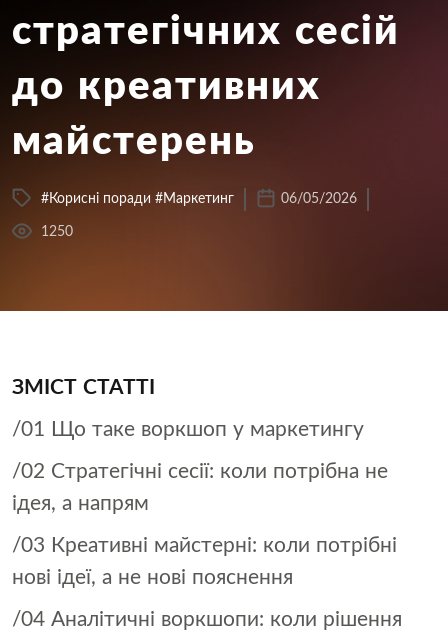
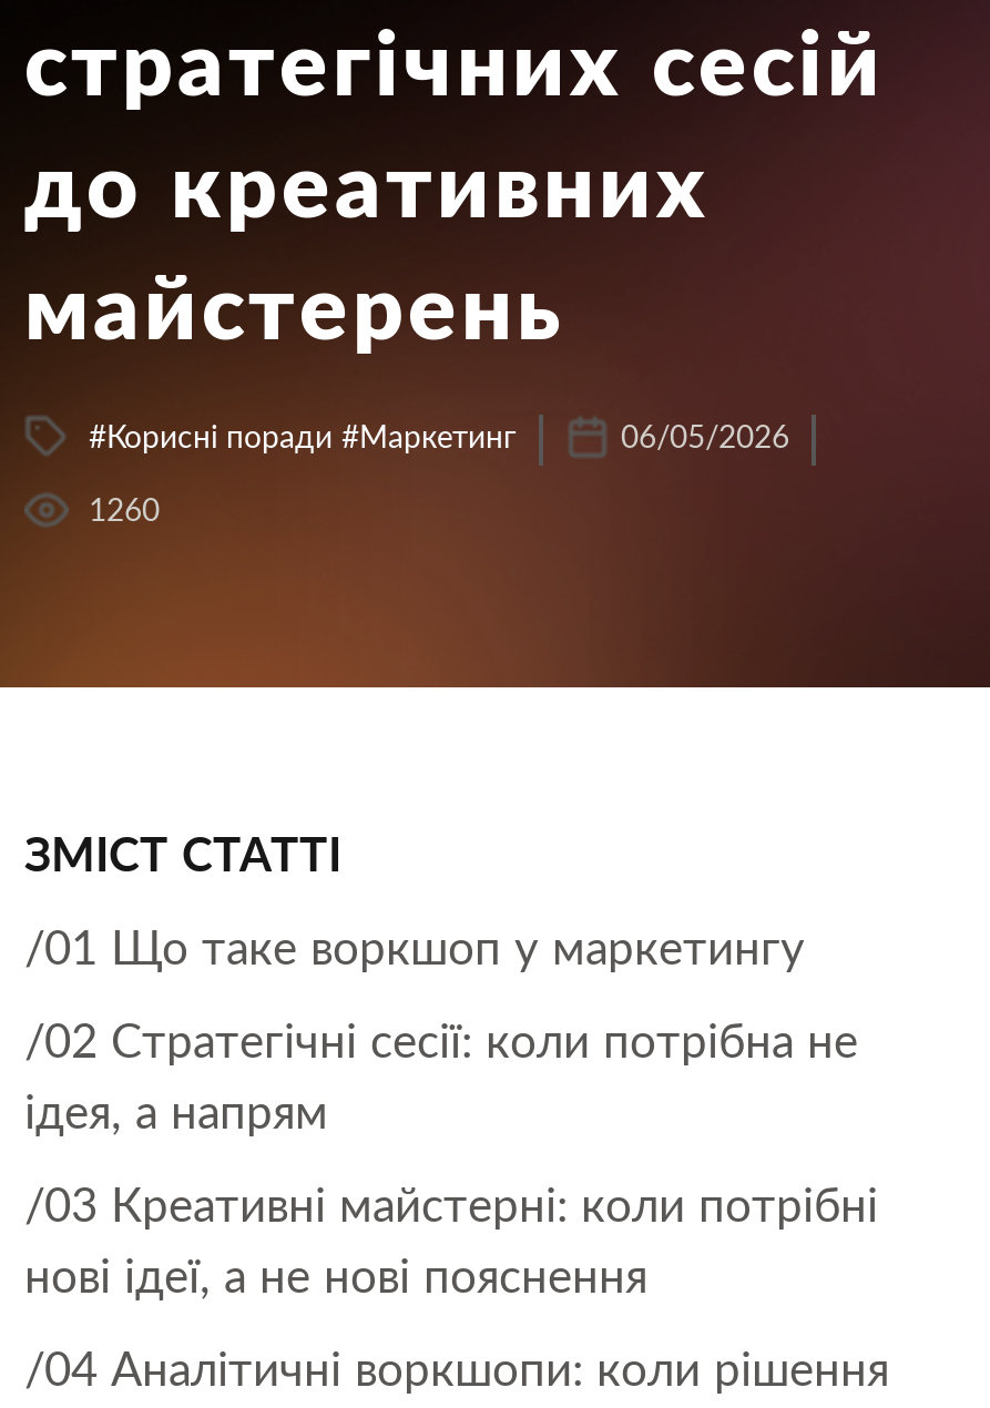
- 1250
+ 1260
